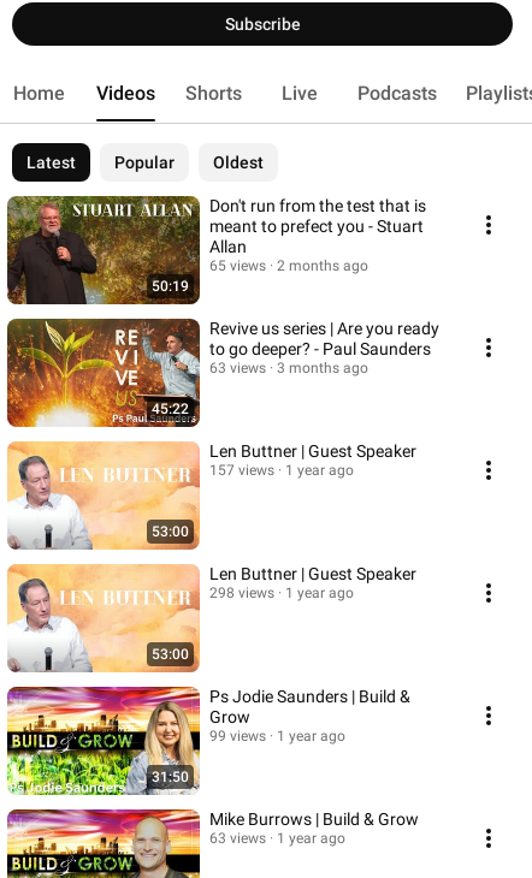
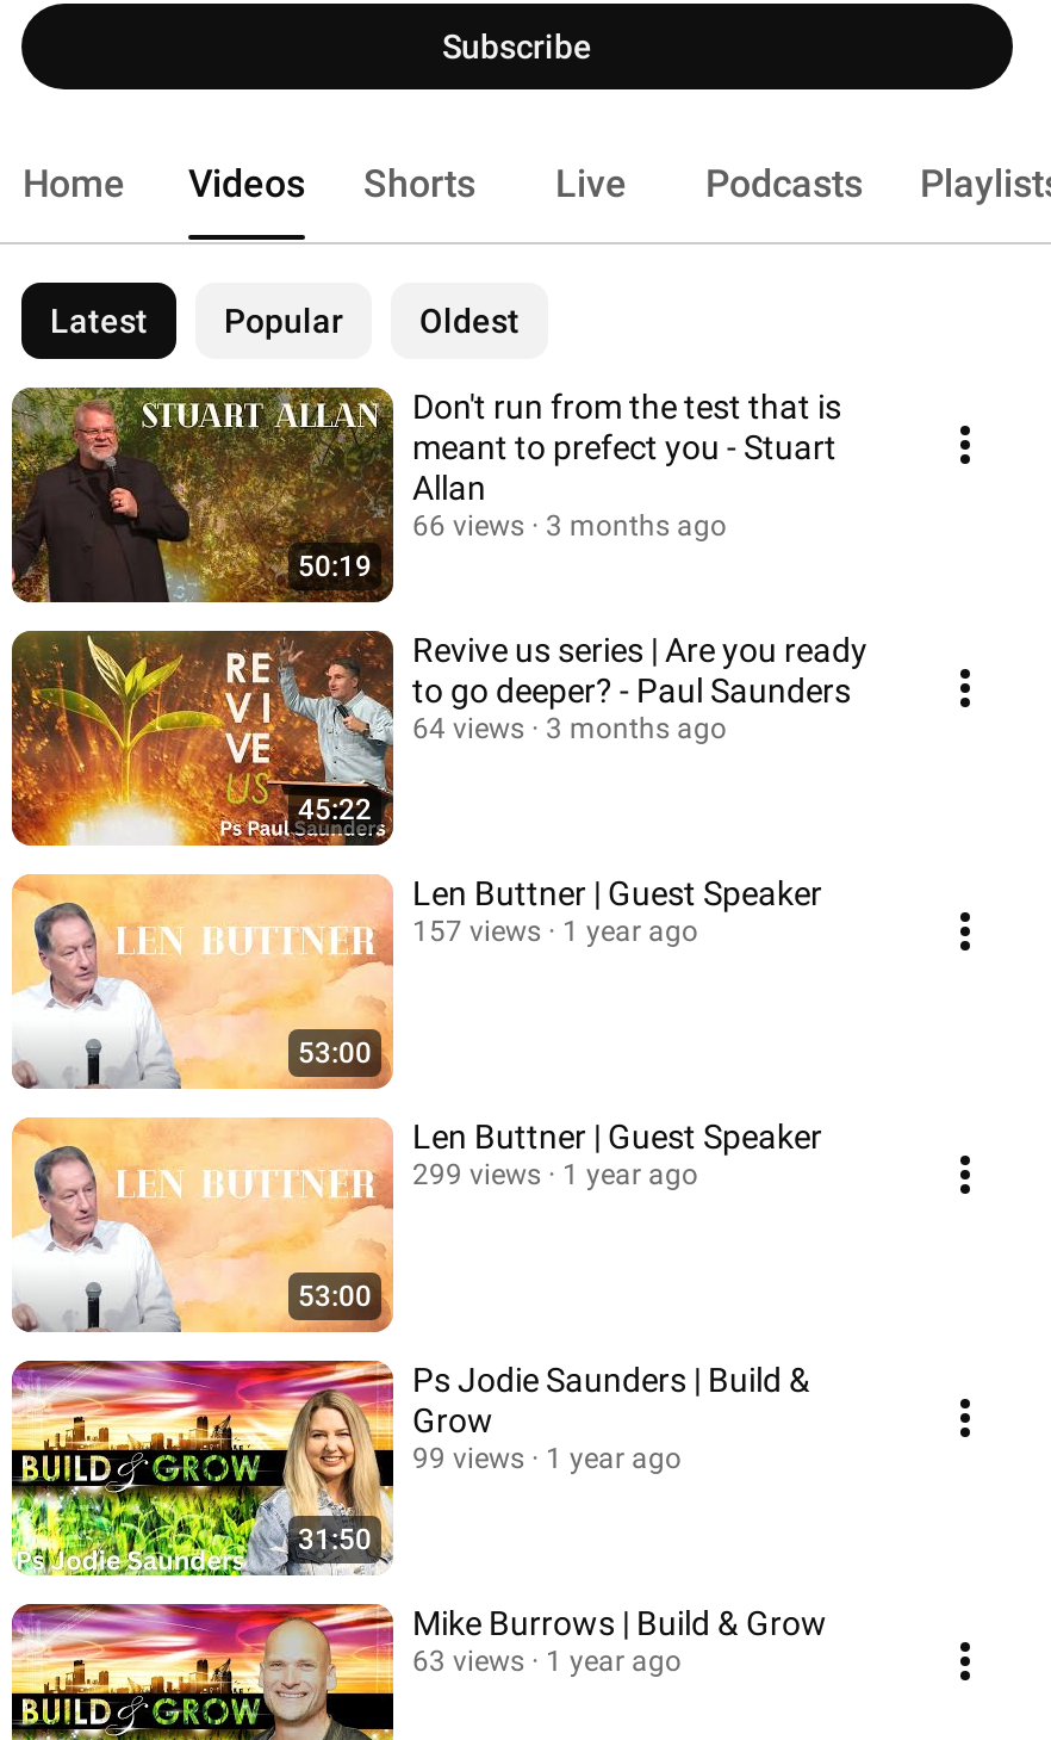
- 65 views
+ 66 views

- 2 months ago
+ 3 months ago

- 63 views 3 months ago
+ 64 views 3 months ago

- 298 views 1 year ago
+ 299 views 1 year ago
